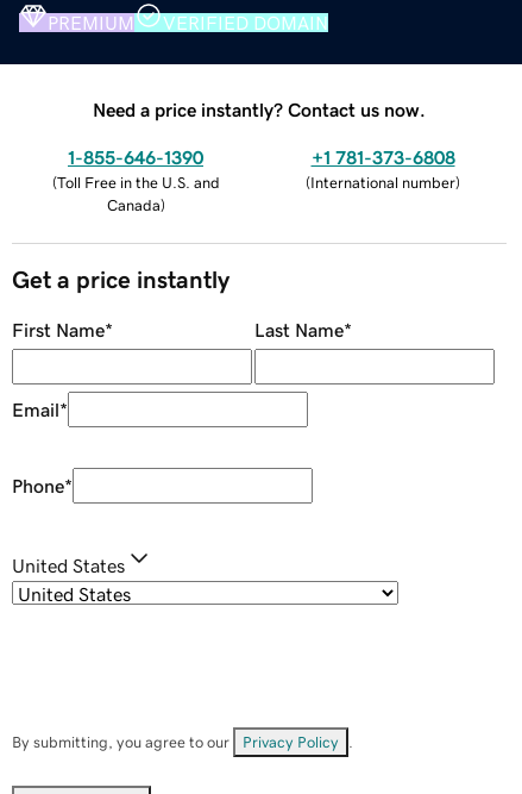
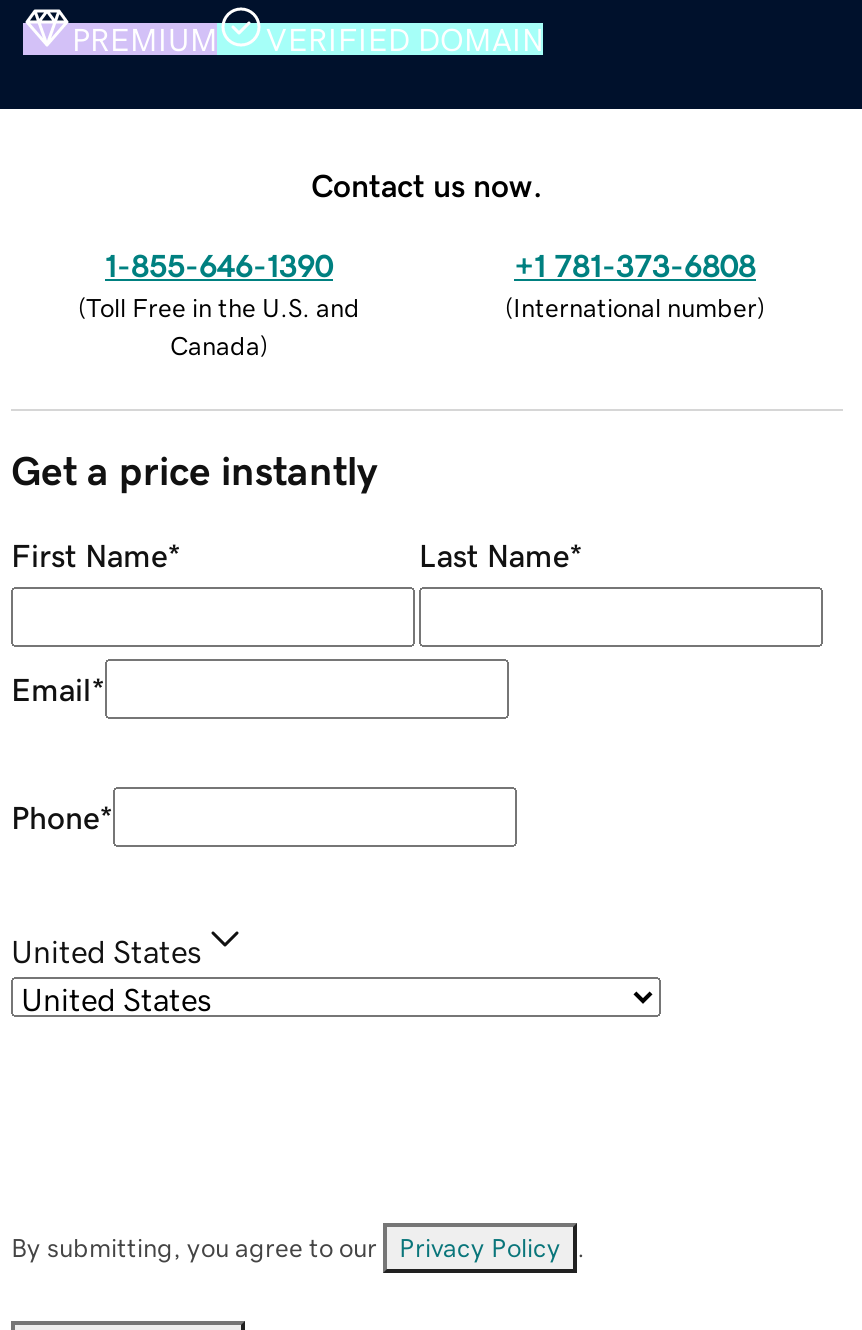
- Need a price instantly? Contact us now.
+ Contact us now.
